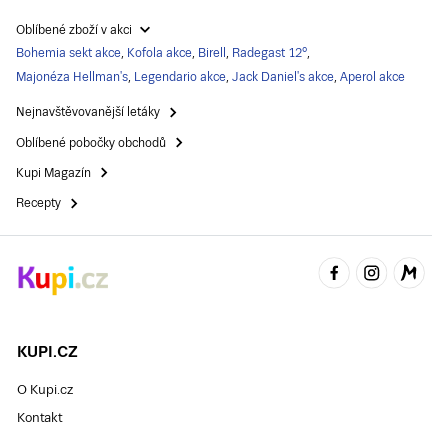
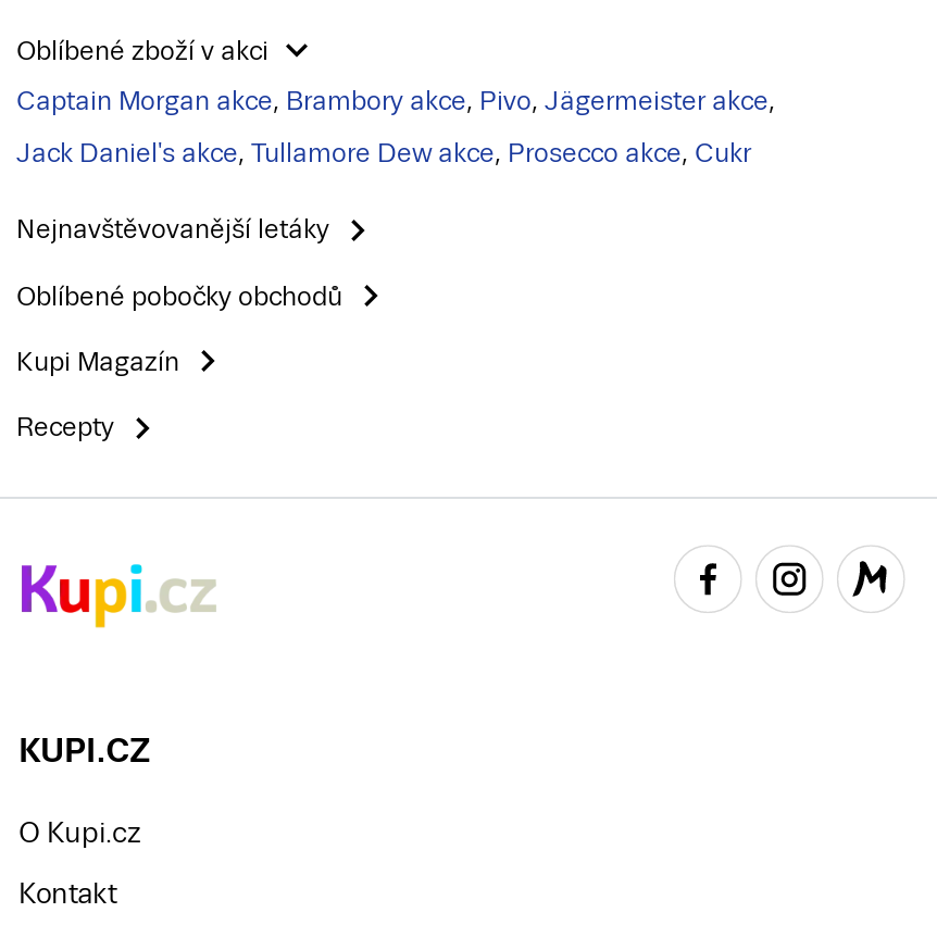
- Bohemia sekt akce, Kofola akce, Birell, Radegast 12°,
+ Captain Morgan akce, Brambory akce, Pivo, Jägermeister akce,

- Majonéza Hellman's, Legendario akce, Jack Daniel's akce, Aperol akce
+ Jack Daniel's akce, Tullamore Dew akce, Prosecco akce, Cukr
